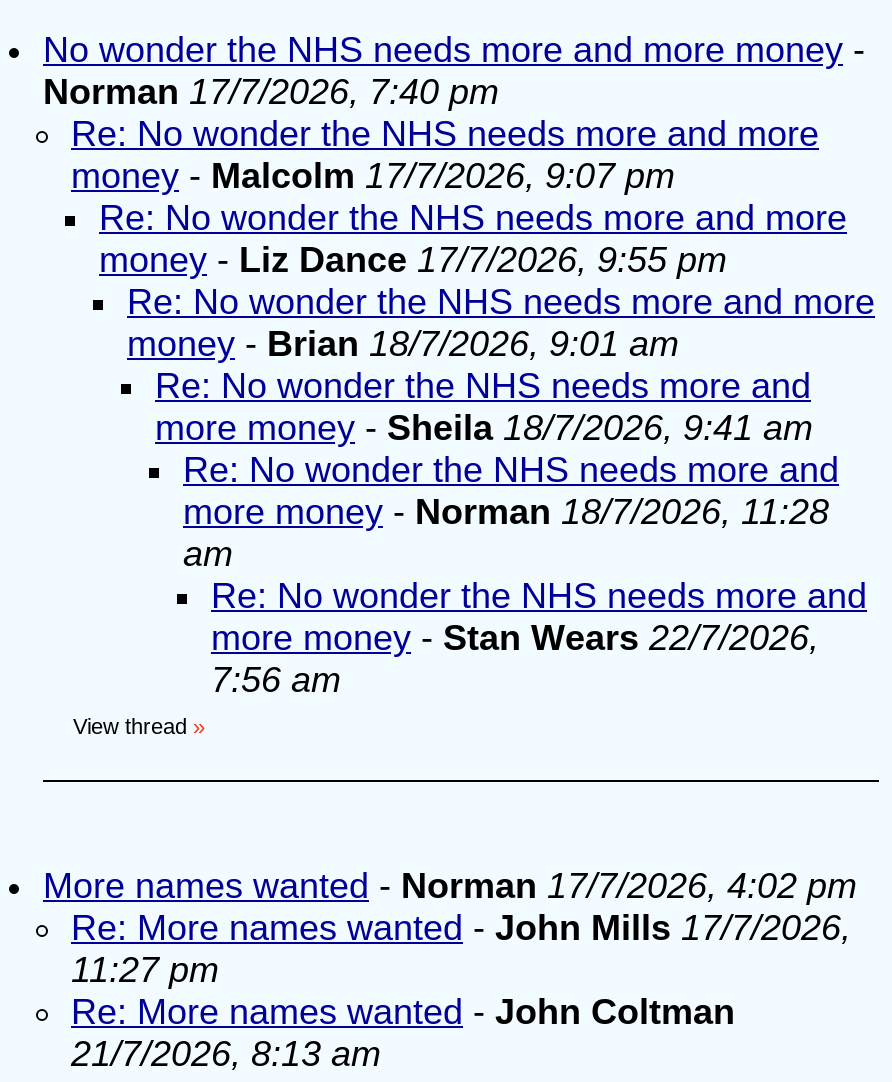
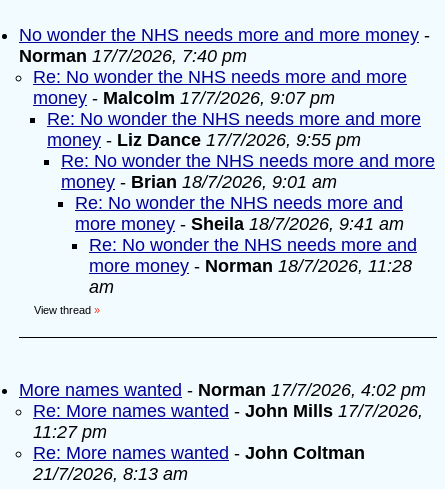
- Re: No wonder the NHS needs more and
- more money - Stan Wears 22/7/2026,
- 7:56 am
